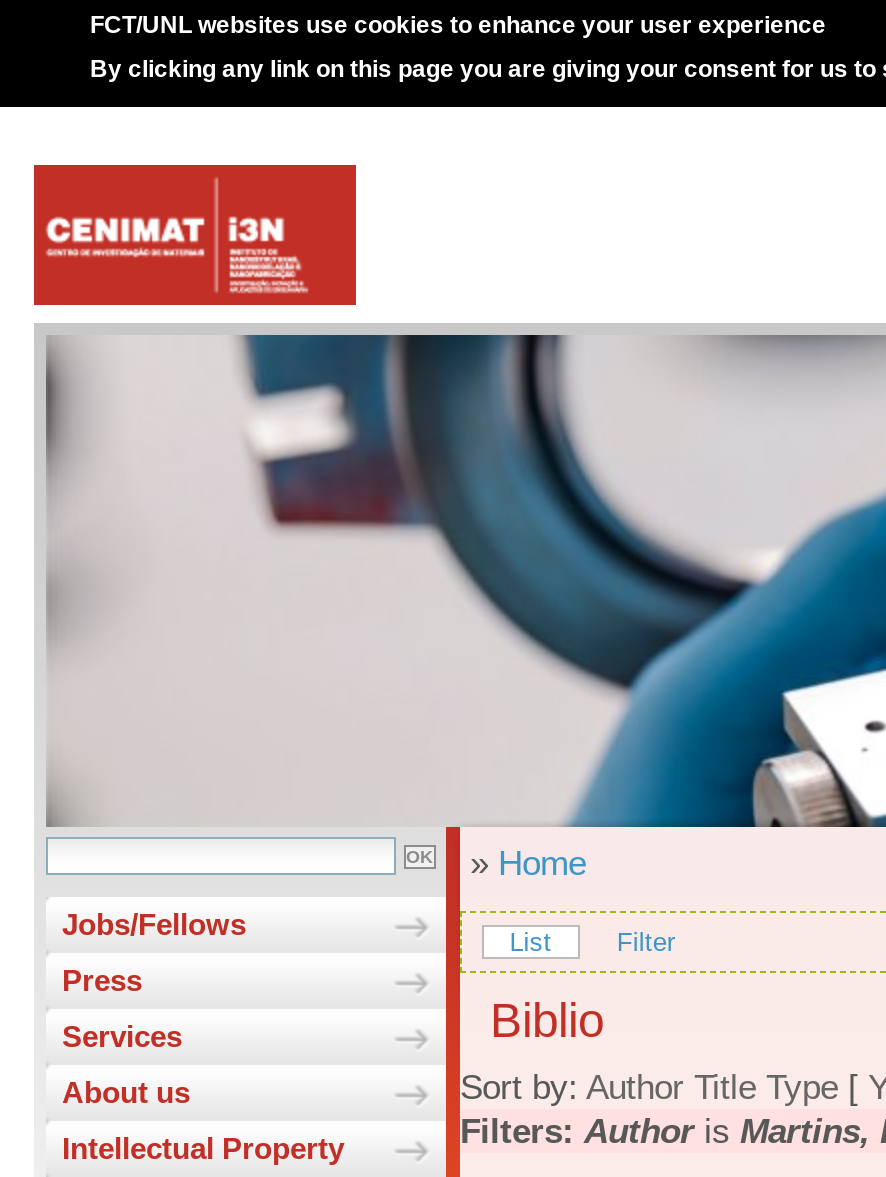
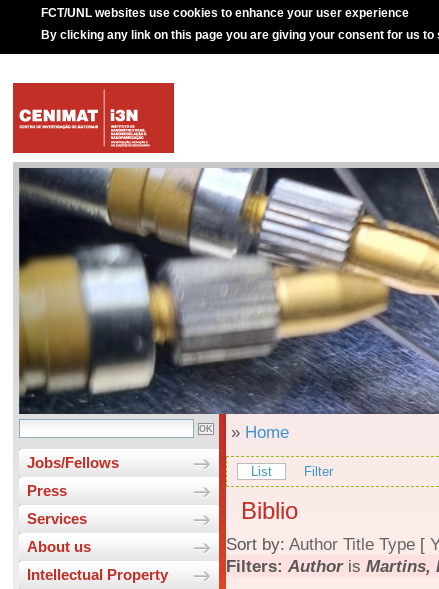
- [image]
+ [image]
